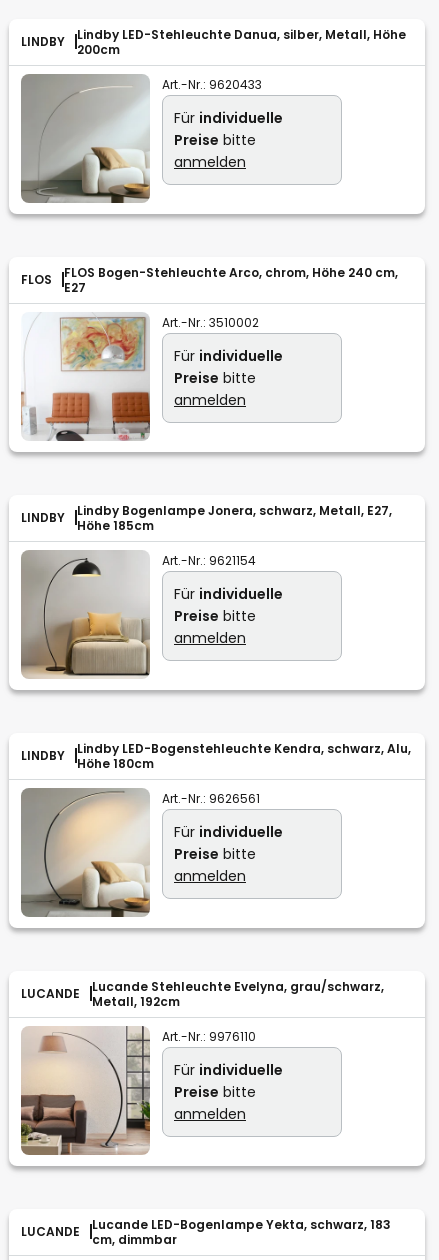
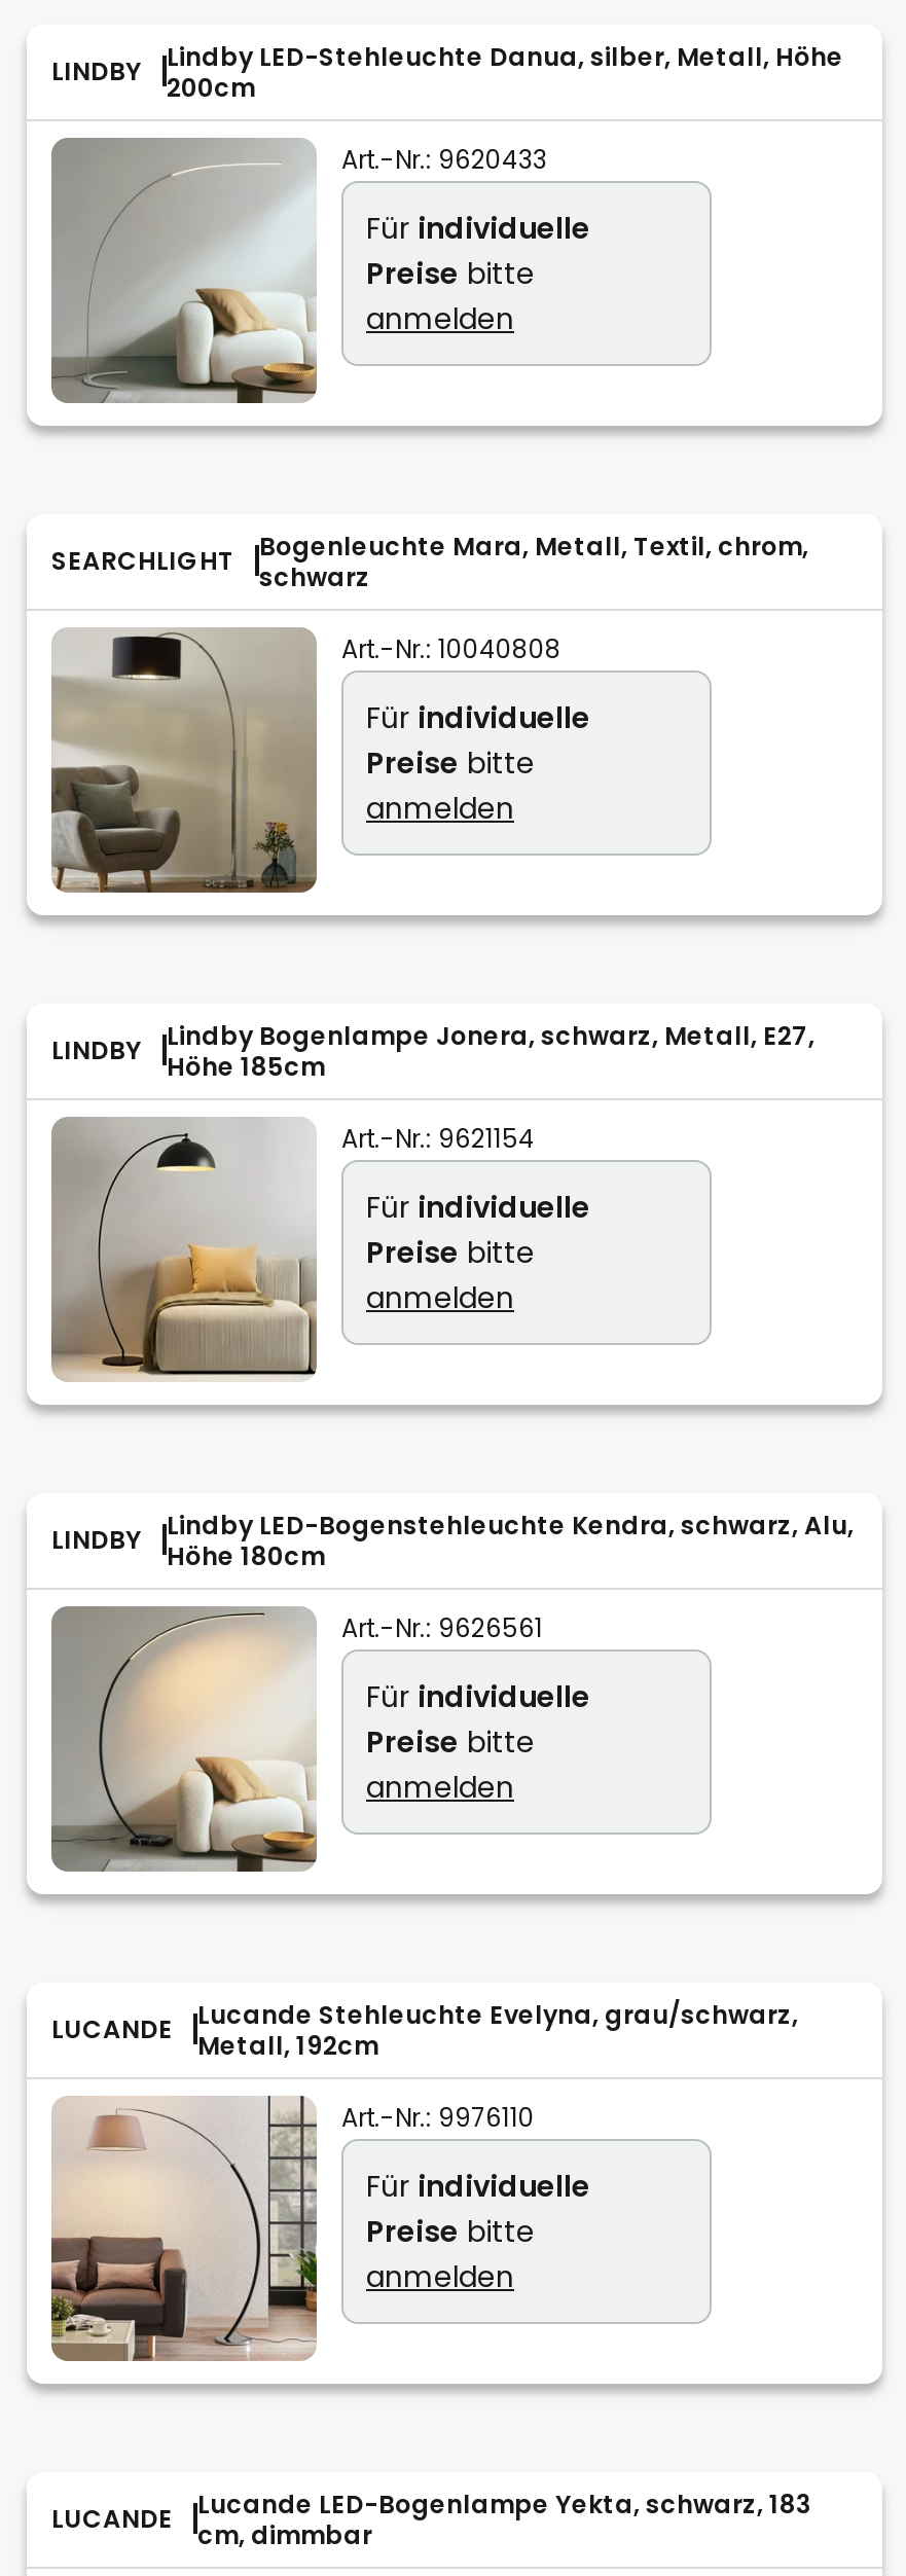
- FLOS
- FLOS Bogen-Stehleuchte Arco, chrom, Höhe 240 cm,
- E27
+ SEARCHLIGHT
+ Bogenleuchte Mara, Metall, Textil, chrom,
+ schwarz

- [image]
- Art.-Nr.: 3510002
+ [image]
+ Art.-Nr.: 10040808
